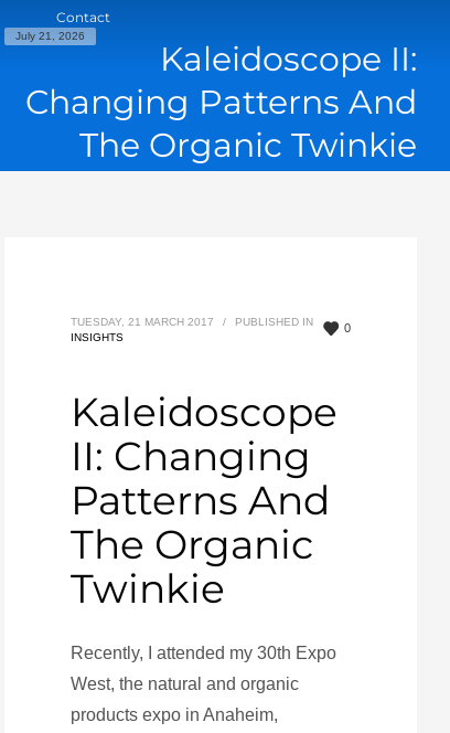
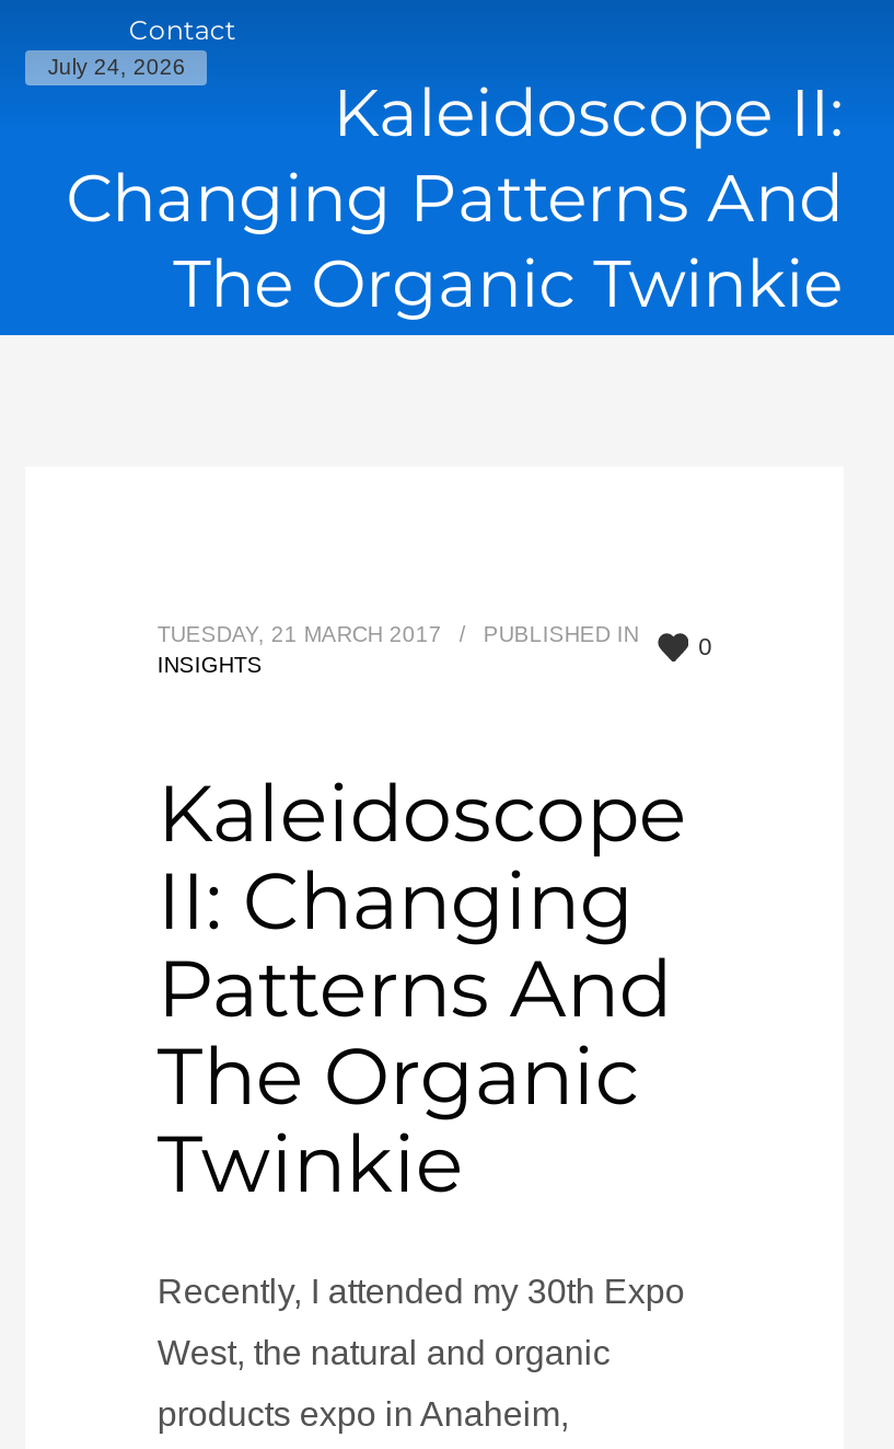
- July 21, 2026
+ July 24, 2026
